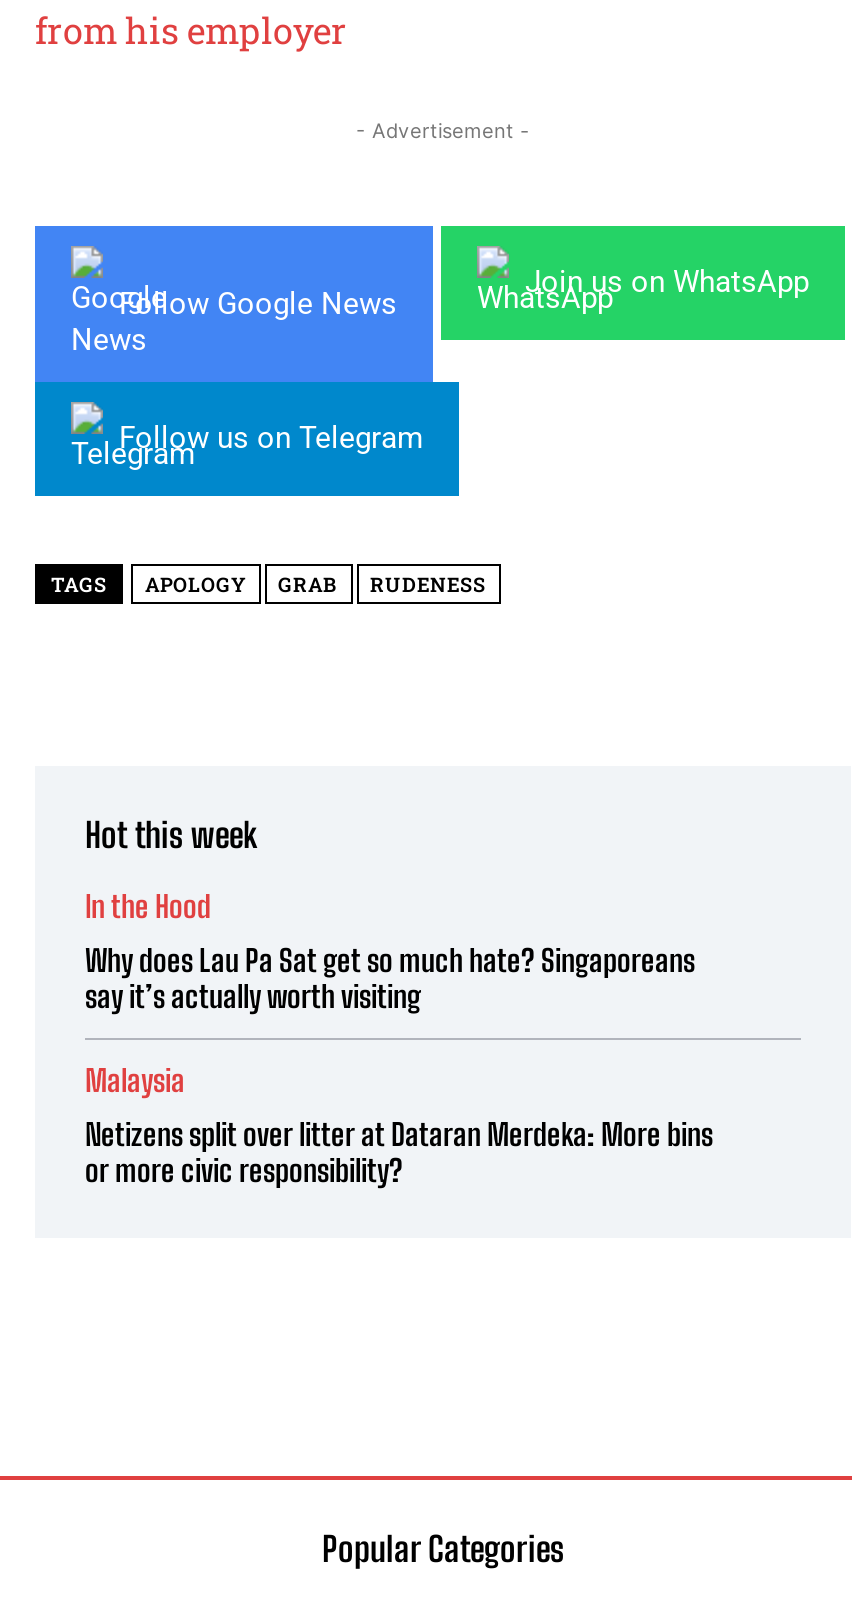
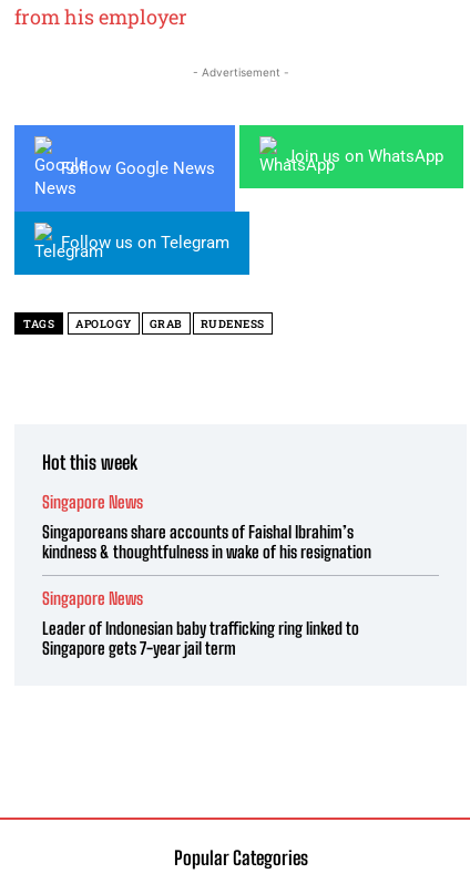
- In the Hood
+ Singapore News

- Why does Lau Pa Sat get so much hate? Singaporeans
- say it’s actually worth visiting
+ Singaporeans share accounts of Faishal Ibrahim’s
+ kindness & thoughtfulness in wake of his resignation

- Malaysia
+ Singapore News

- Netizens split over litter at Dataran Merdeka: More bins
- or more civic responsibility?
+ Leader of Indonesian baby trafficking ring linked to
+ Singapore gets 7-year jail term
